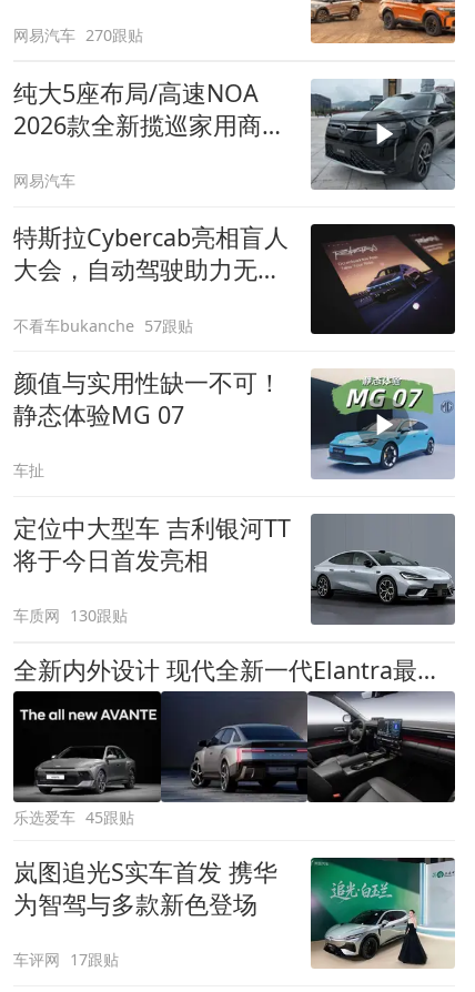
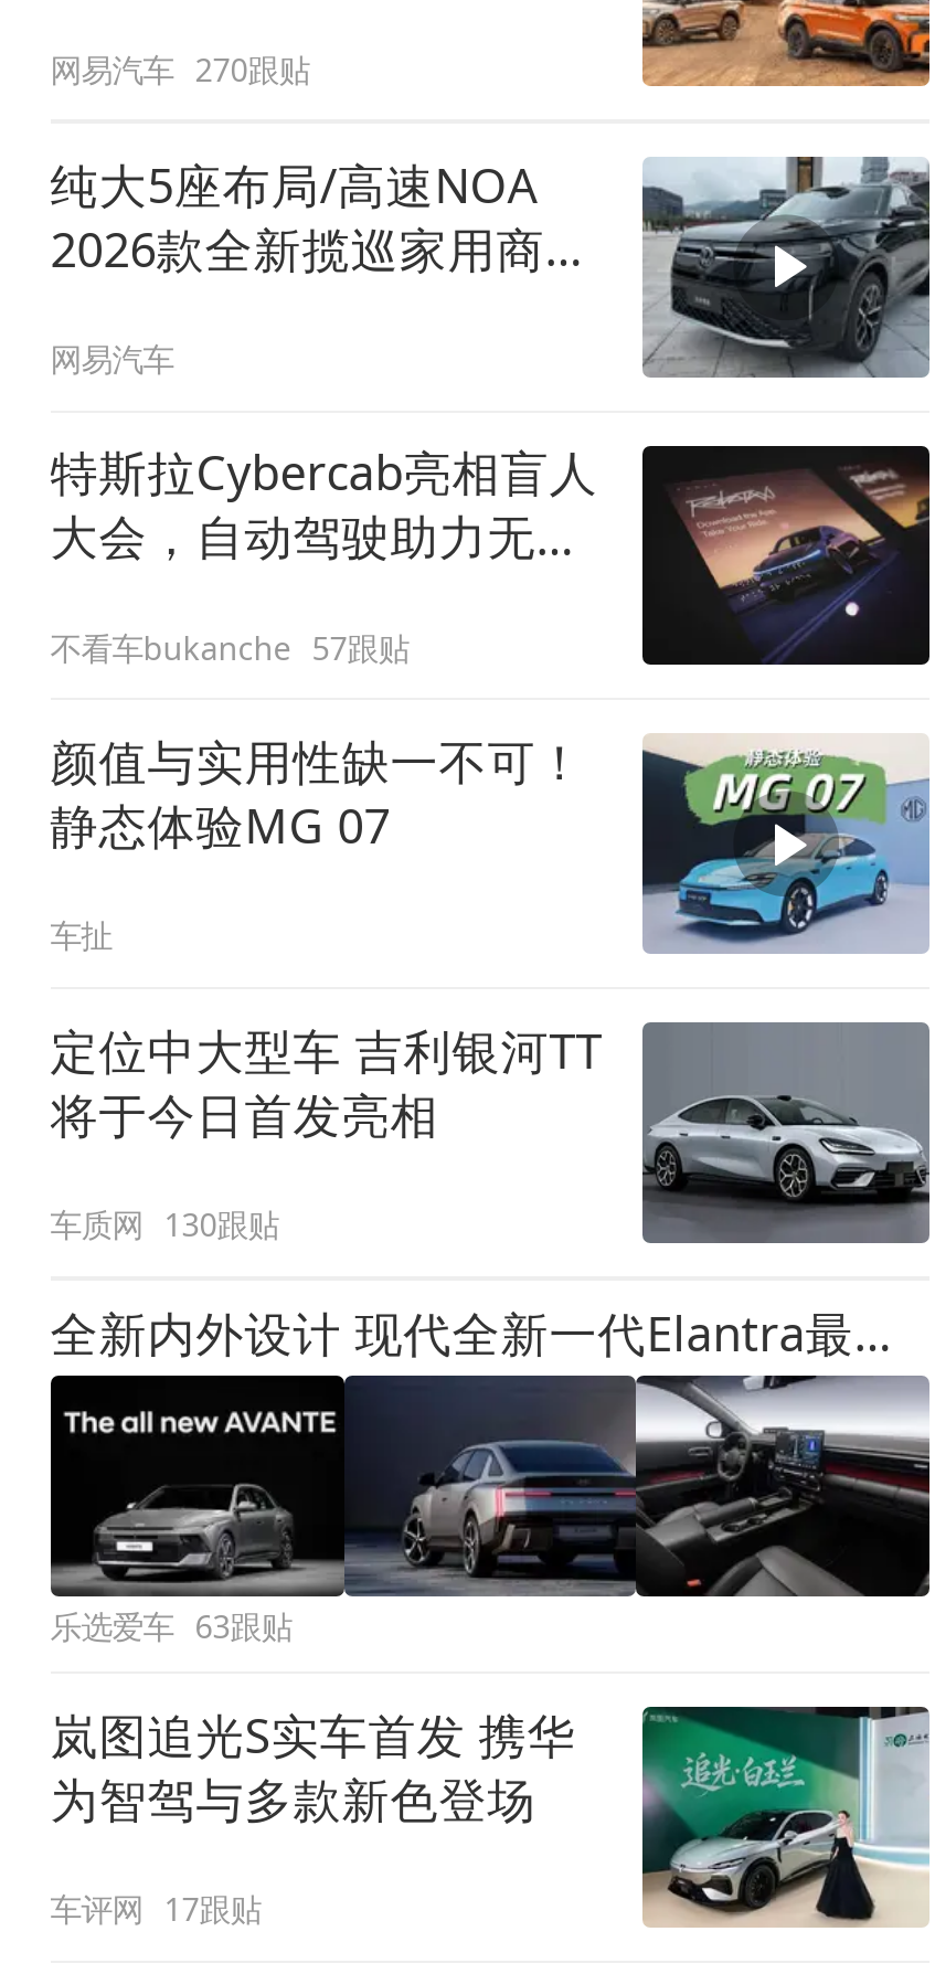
- 乐选爱车 45跟贴
+ 乐选爱车 63跟贴
